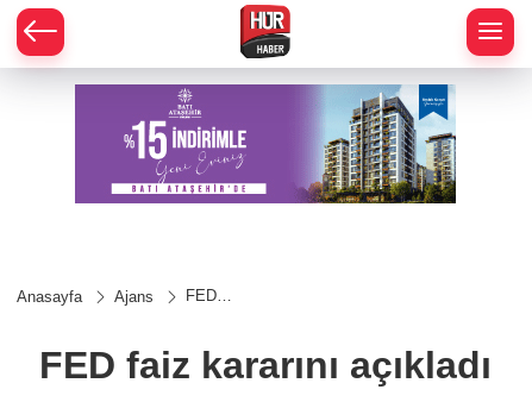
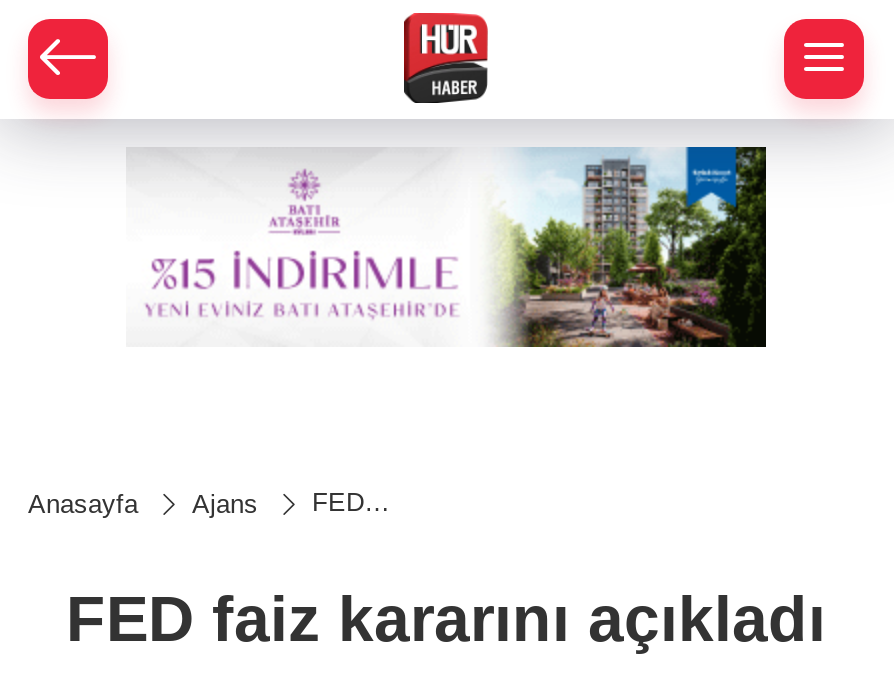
- [image]
+ [image]
